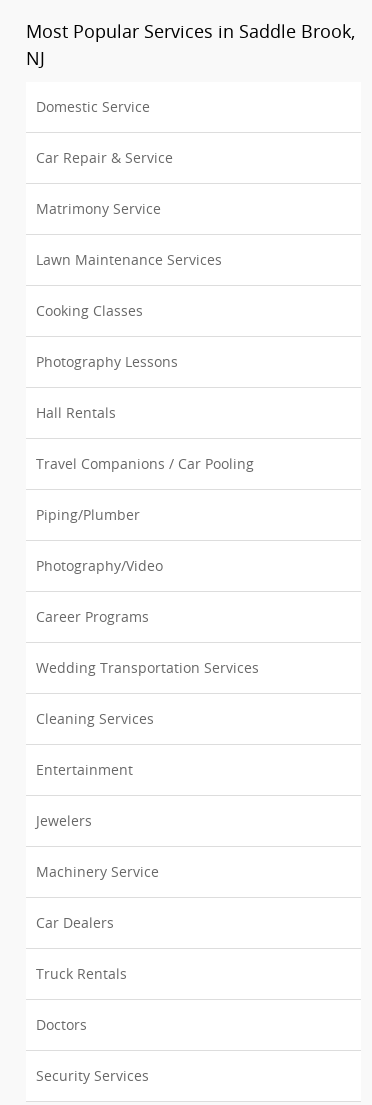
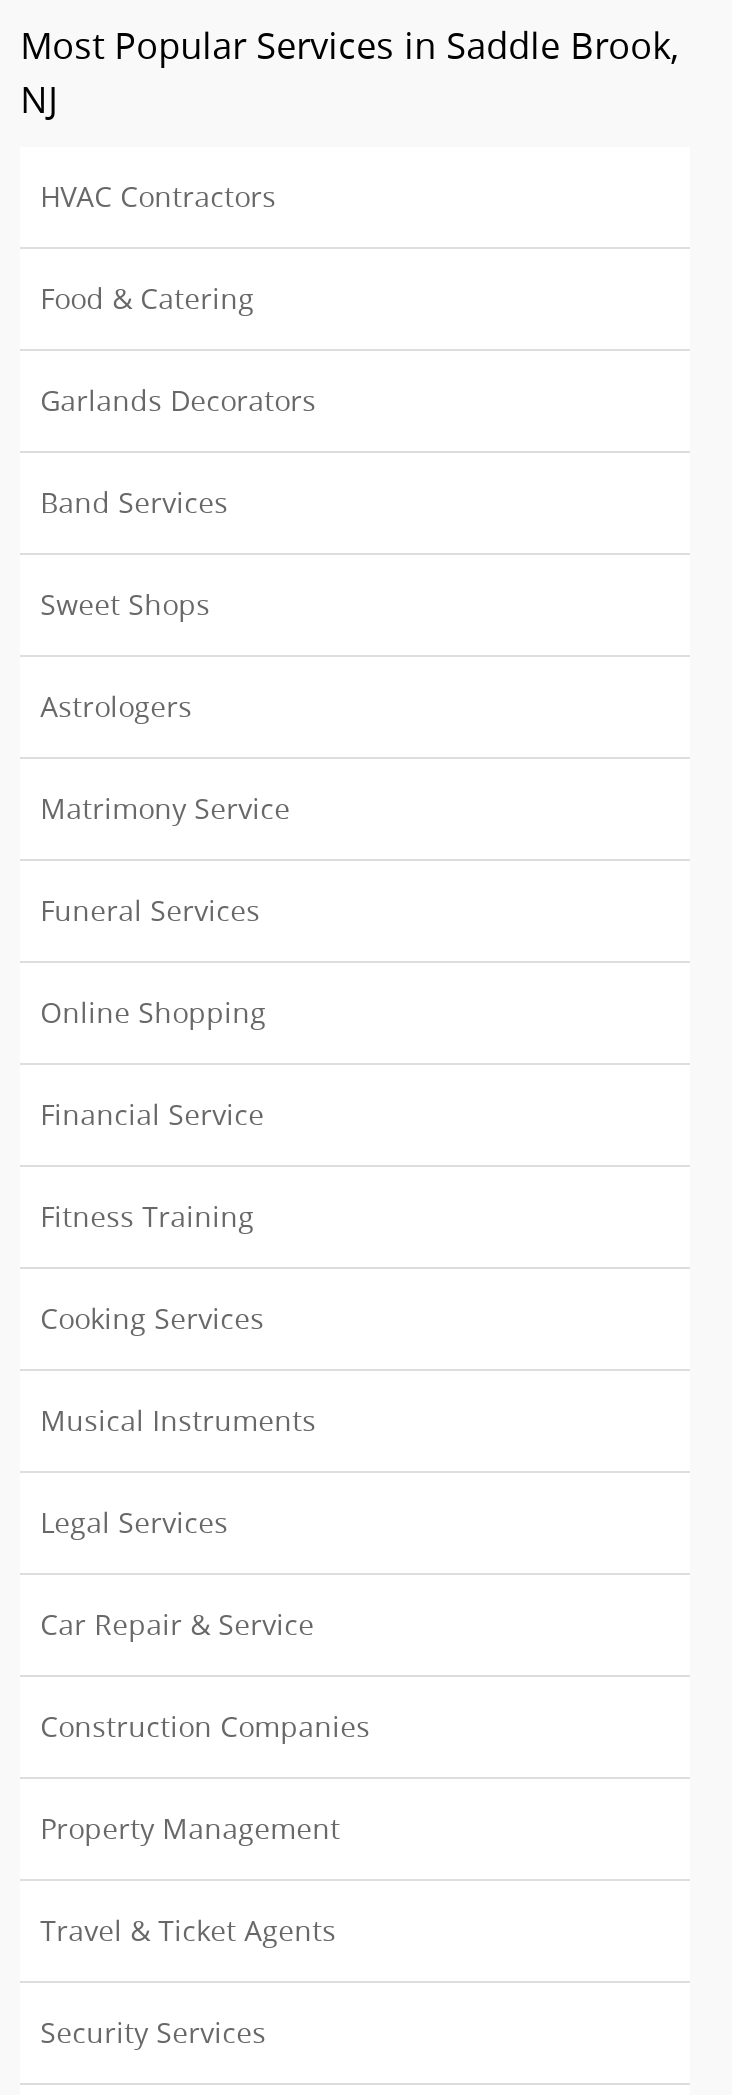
- Domestic Service
+ HVAC Contractors
+ Food & Catering
+ Garlands Decorators
+ Band Services
+ Sweet Shops
+ Astrologers
+ Funeral Services
+ Online Shopping
+ Financial Service
+ Fitness Training
+ Cooking Services
+ Musical Instruments
+ Legal Services

moved down: Car Repair & Service

moved up: Matrimony Service

- Lawn Maintenance Services
- Cooking Classes
- Photography Lessons
- Hall Rentals
- Travel Companions / Car Pooling
- Piping/Plumber
- Photography/Video
- Career Programs
- Wedding Transportation Services
- Cleaning Services
- Entertainment
- Jewelers
- Machinery Service
- Car Dealers
- Truck Rentals
- Doctors
+ Construction Companies
+ Property Management
+ Travel & Ticket Agents
